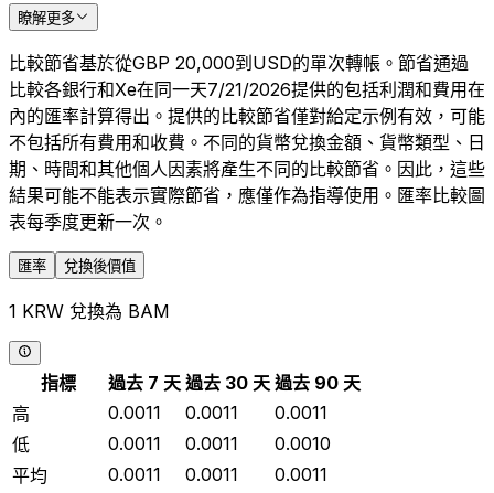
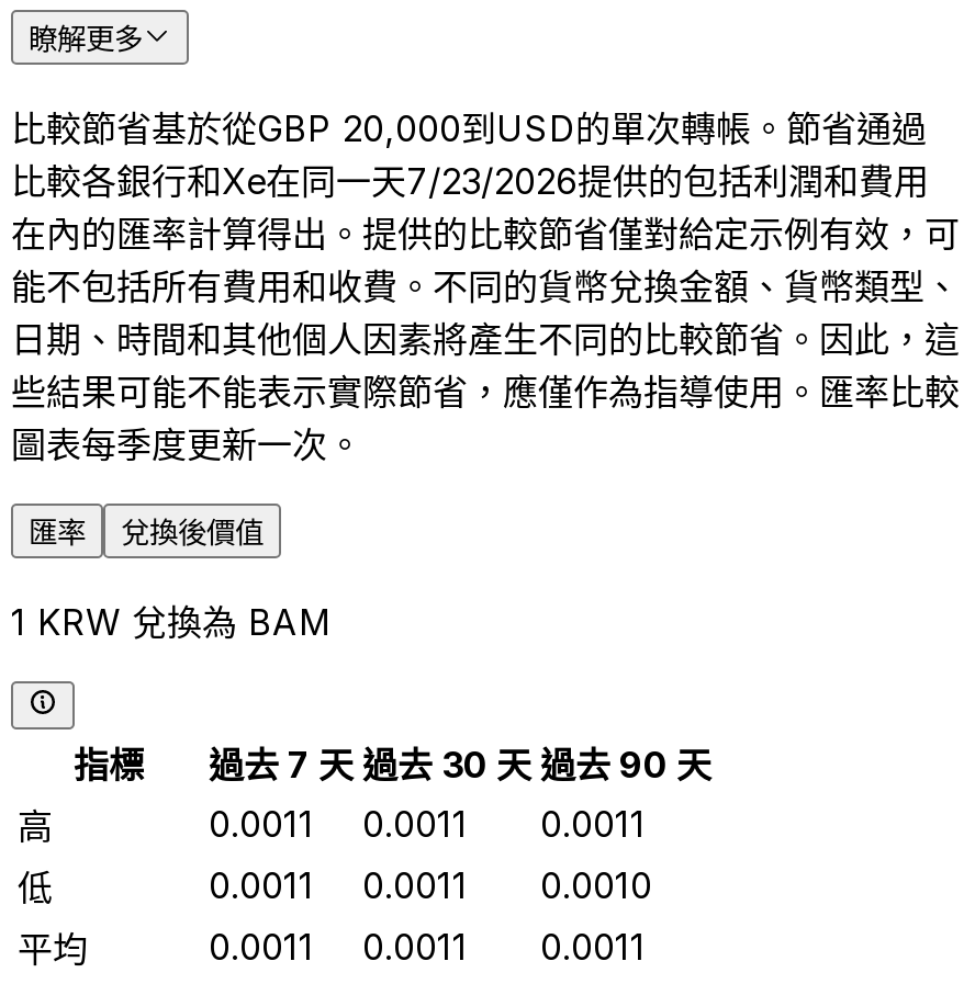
- 比較各銀行和Xe在同一天7/21/2026提供的包括利潤和費用在
- 內的匯率計算得出。提供的比較節省僅對給定示例有效，可能
- 不包括所有費用和收費。不同的貨幣兌換金額、貨幣類型、日
- 期、時間和其他個人因素將產生不同的比較節省。因此，這些
- 結果可能不能表示實際節省，應僅作為指導使用。匯率比較圖
- 表每季度更新一次。
+ 比較各銀行和Xe在同一天7/23/2026提供的包括利潤和費用
+ 在內的匯率計算得出。提供的比較節省僅對給定示例有效，可
+ 能不包括所有費用和收費。不同的貨幣兌換金額、貨幣類型、
+ 日期、時間和其他個人因素將產生不同的比較節省。因此，這
+ 些結果可能不能表示實際節省，應僅作為指導使用。匯率比較
+ 圖表每季度更新一次。
